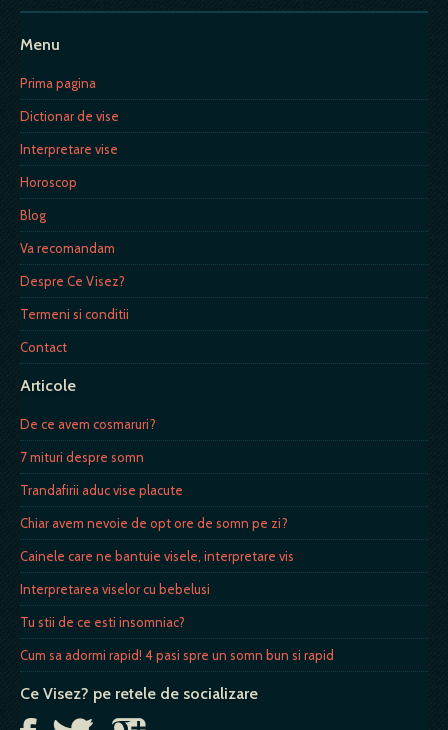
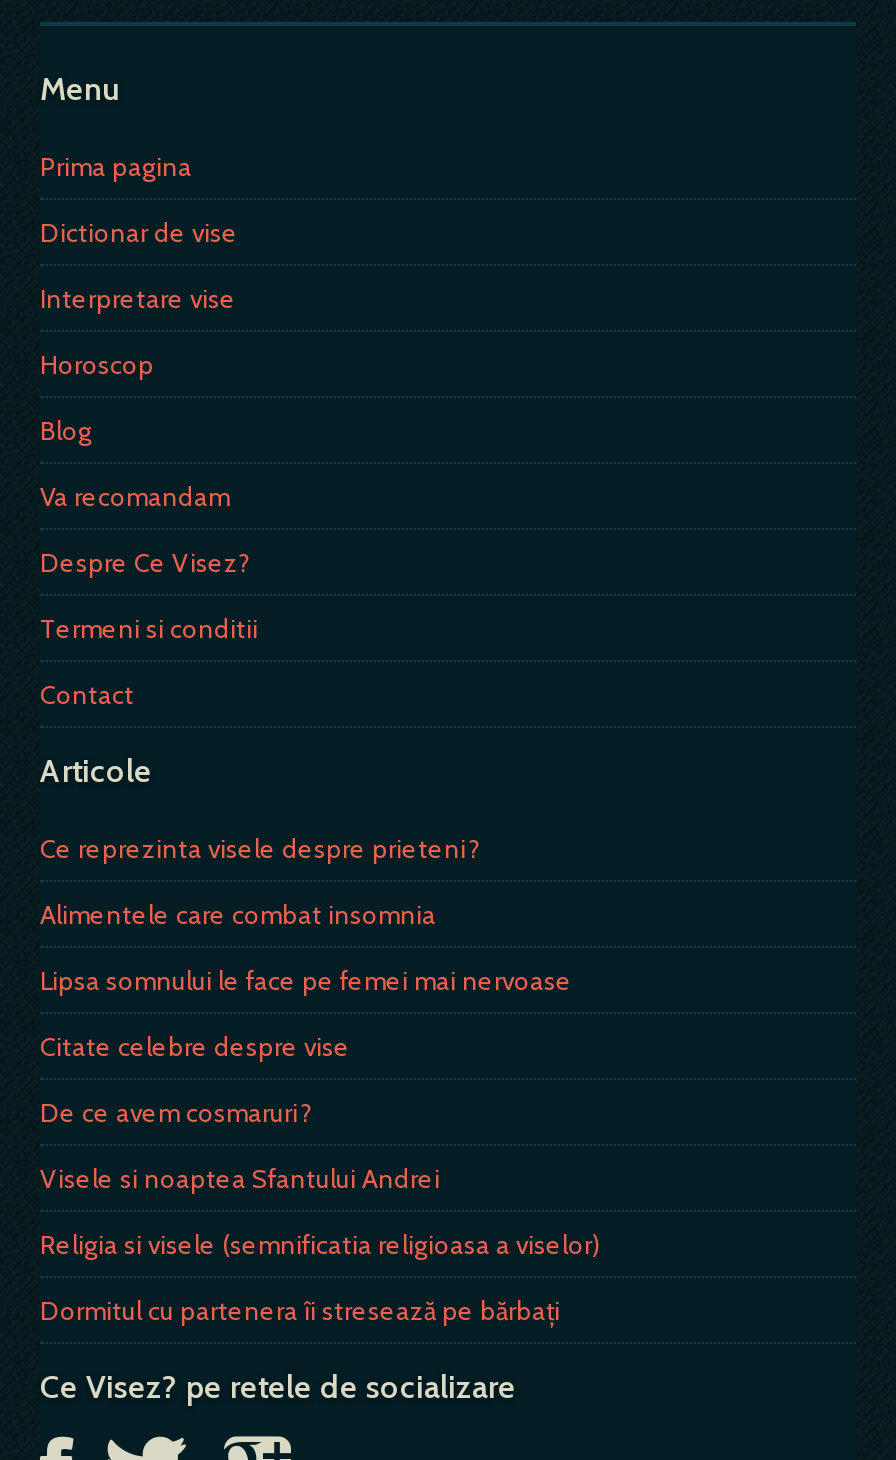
+ Ce reprezinta visele despre prieteni?
+ Alimentele care combat insomnia
+ Lipsa somnului le face pe femei mai nervoase
+ Citate celebre despre vise

moved down: De ce avem cosmaruri?

- 7 mituri despre somn
- Trandafirii aduc vise placute
- Chiar avem nevoie de opt ore de somn pe zi?
- Cainele care ne bantuie visele, interpretare vis
- Interpretarea viselor cu bebelusi
- Tu stii de ce esti insomniac?
- Cum sa adormi rapid! 4 pasi spre un somn bun si rapid
+ Visele si noaptea Sfantului Andrei
+ Religia si visele (semnificatia religioasa a viselor)
+ Dormitul cu partenera îi stresează pe bărbaţi
